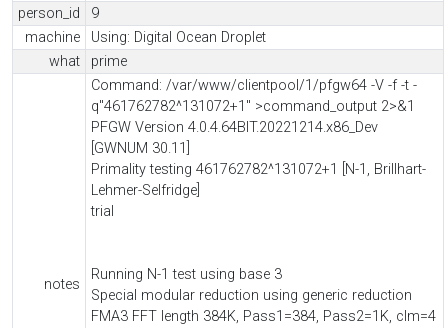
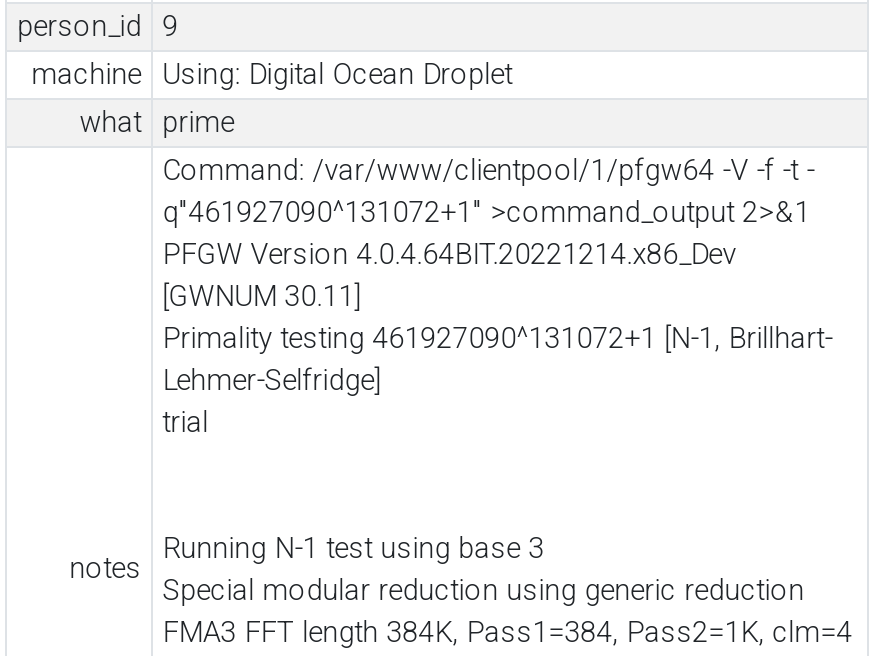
- q"461762782^131072+1" >command_output 2>&1
+ q"461927090^131072+1" >command_output 2>&1

- Primality testing 461762782^131072+1 [N-1, Brillhart-
+ Primality testing 461927090^131072+1 [N-1, Brillhart-
